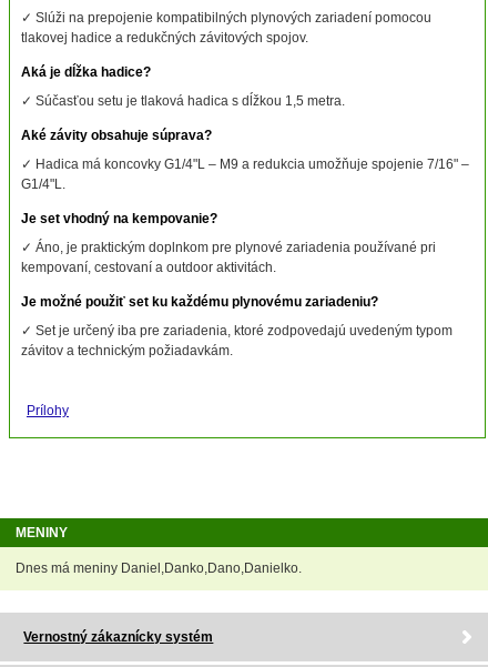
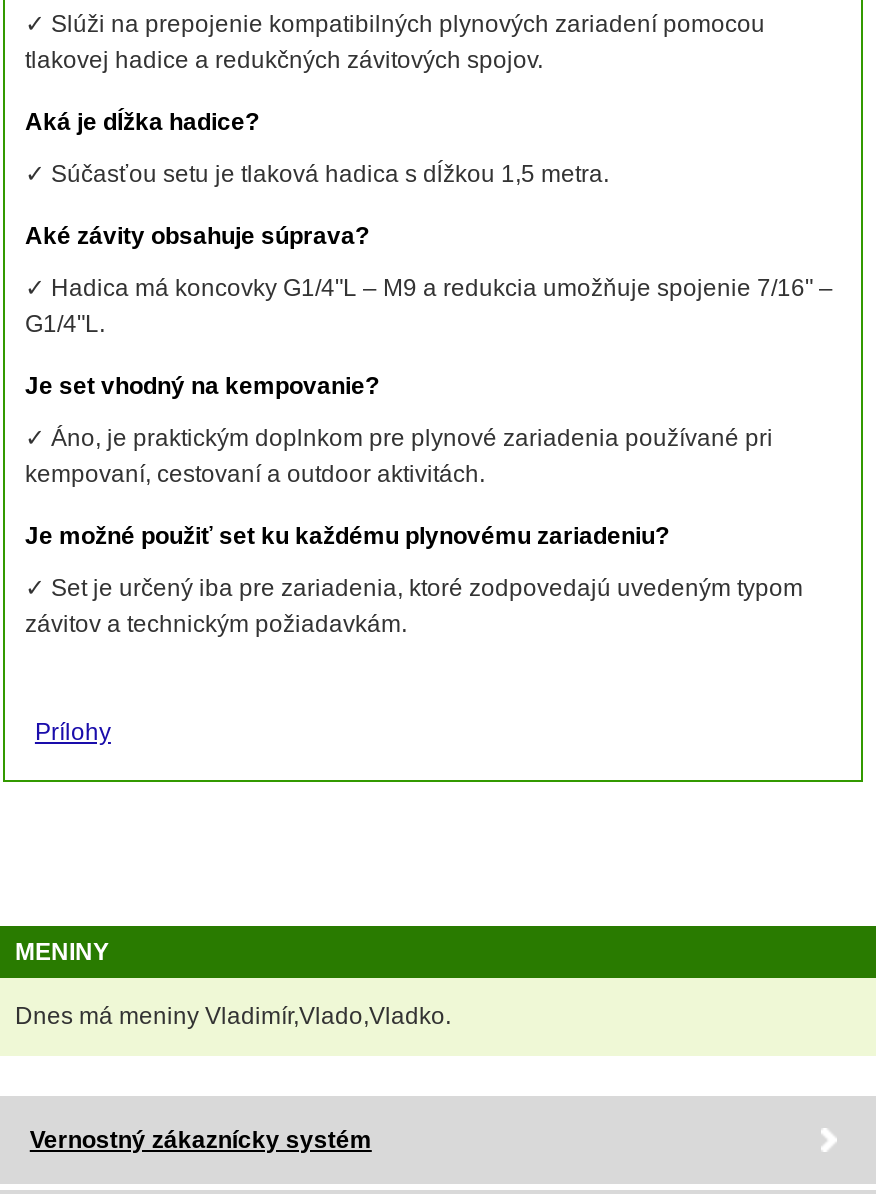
- Dnes má meniny Daniel,Danko,Dano,Danielko.
+ Dnes má meniny Vladimír,Vlado,Vladko.
